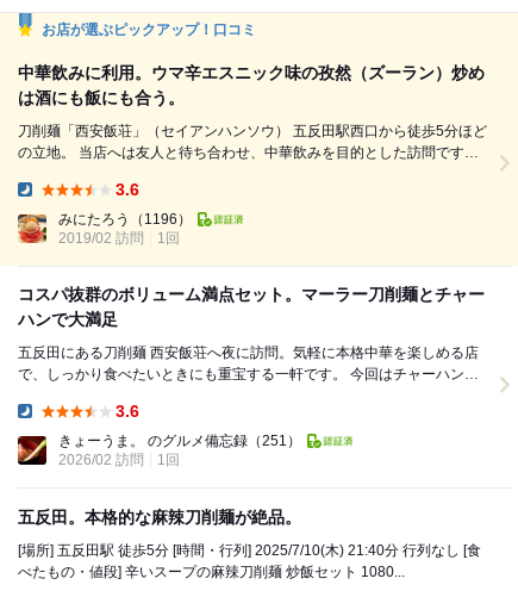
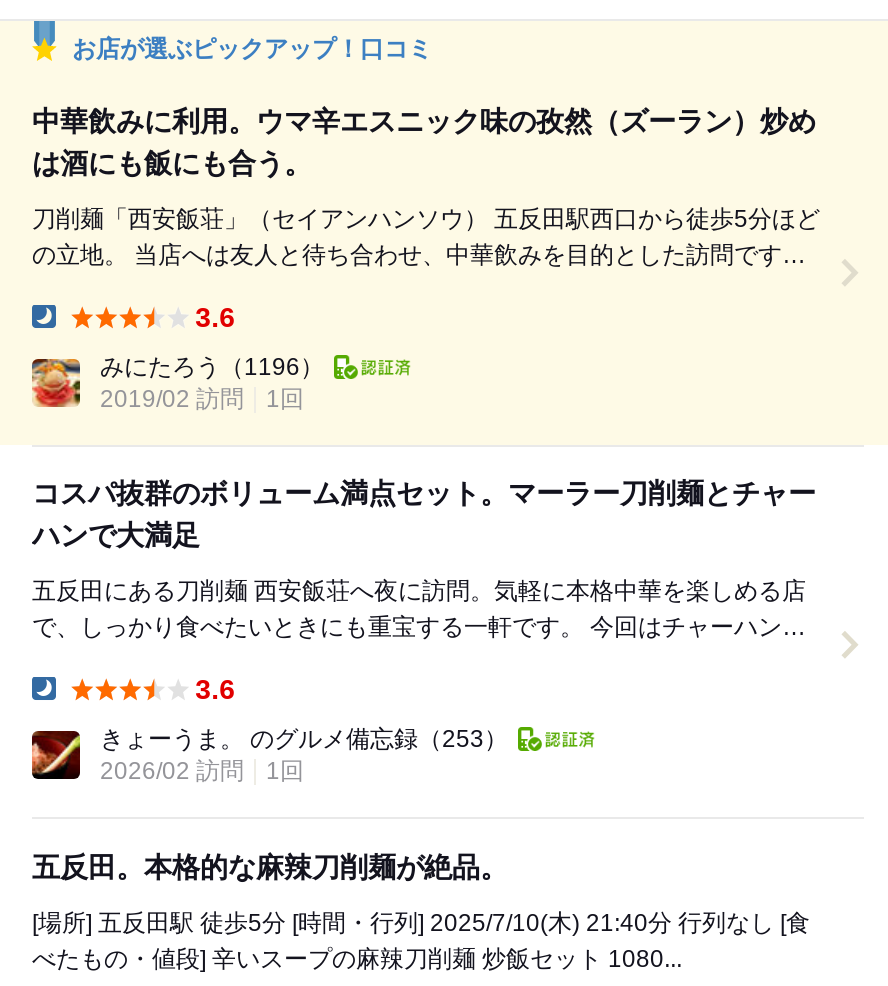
- きょーうま。 のグルメ備忘録（251）
+ きょーうま。 のグルメ備忘録（253）
